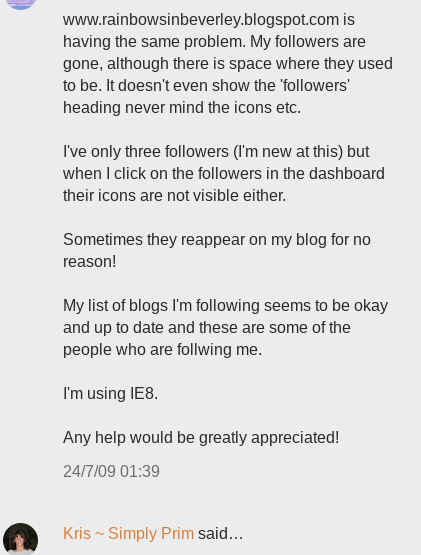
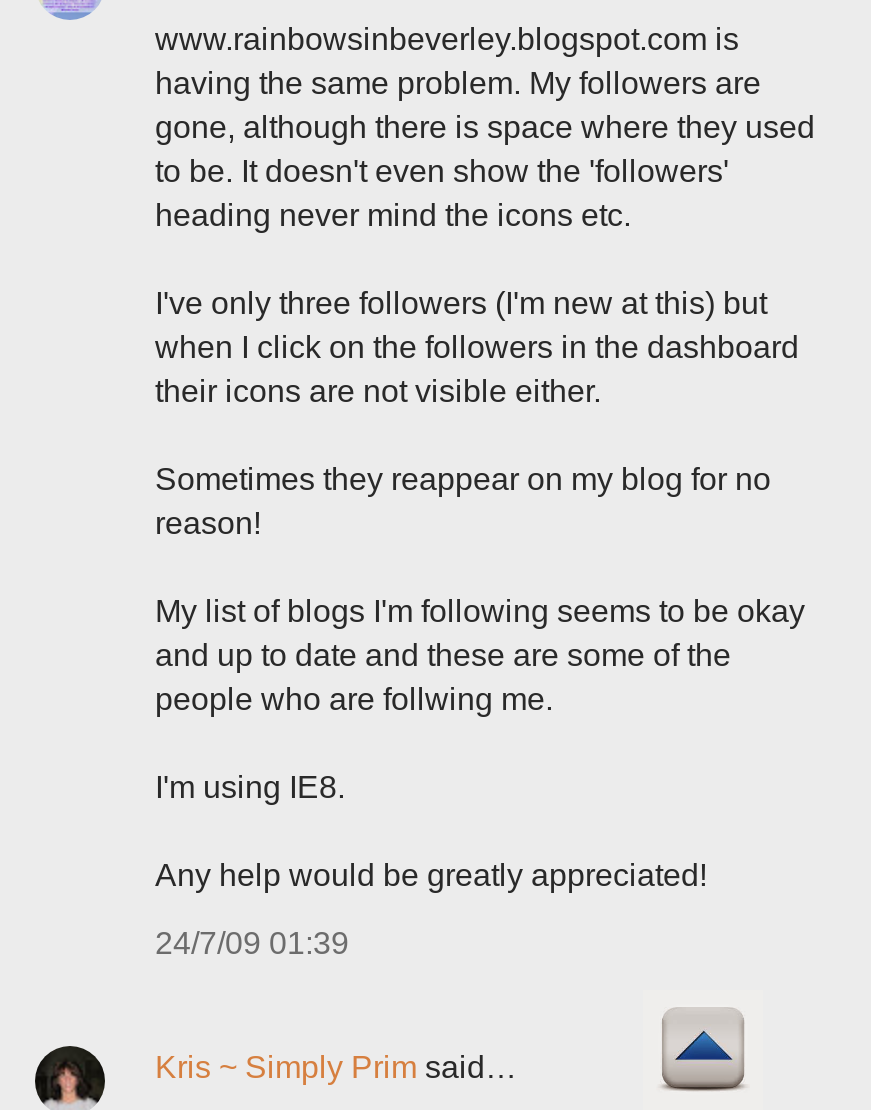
+ [image]
